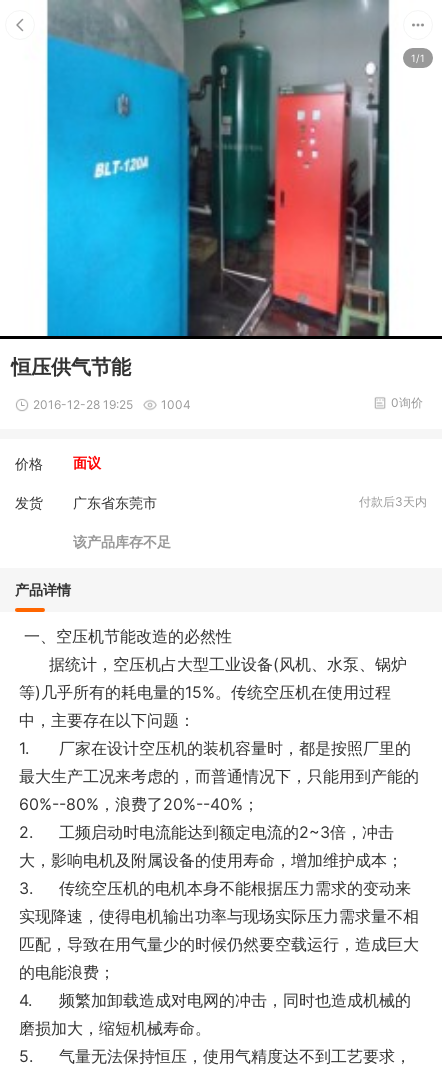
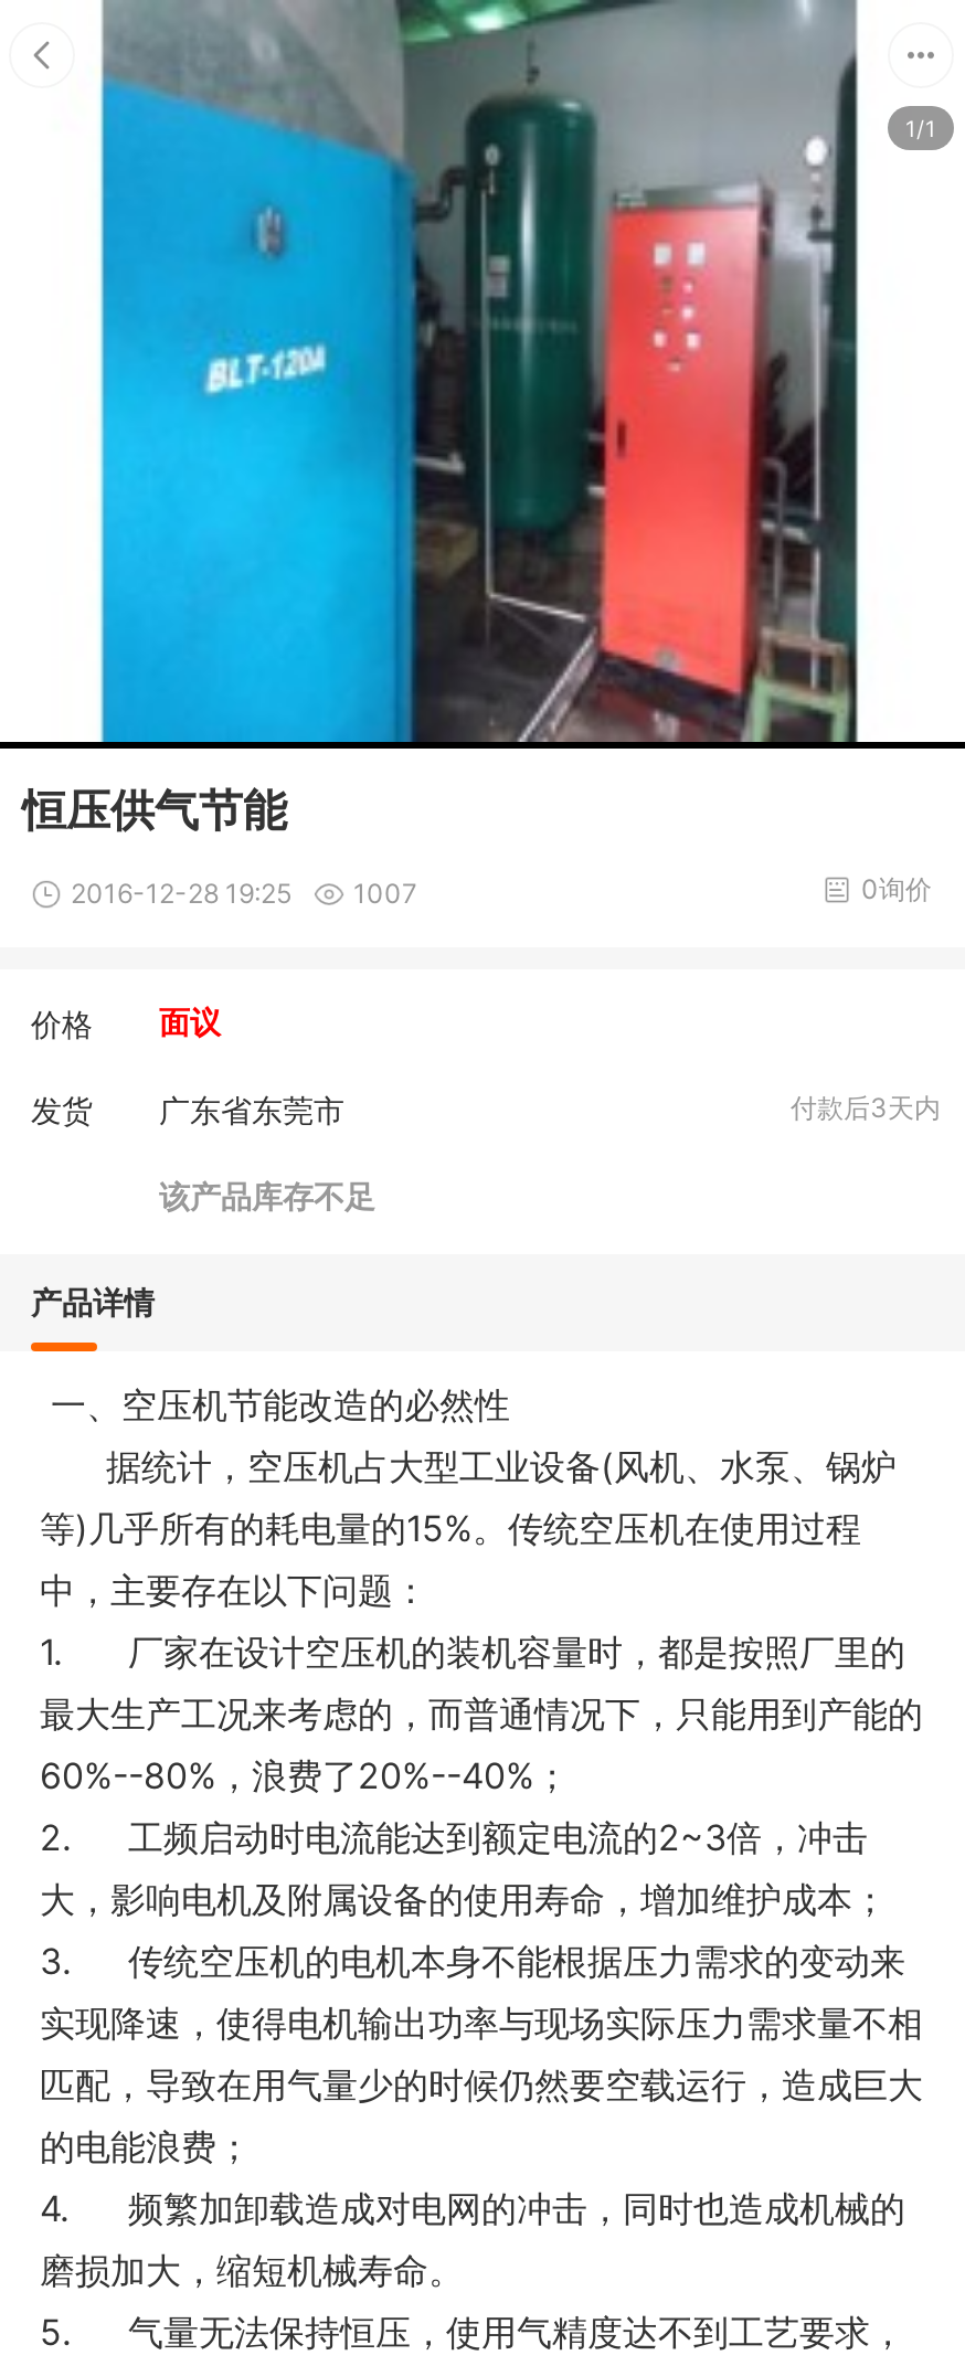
- 2016-12-28 19:25 1004
+ 2016-12-28 19:25 1007
